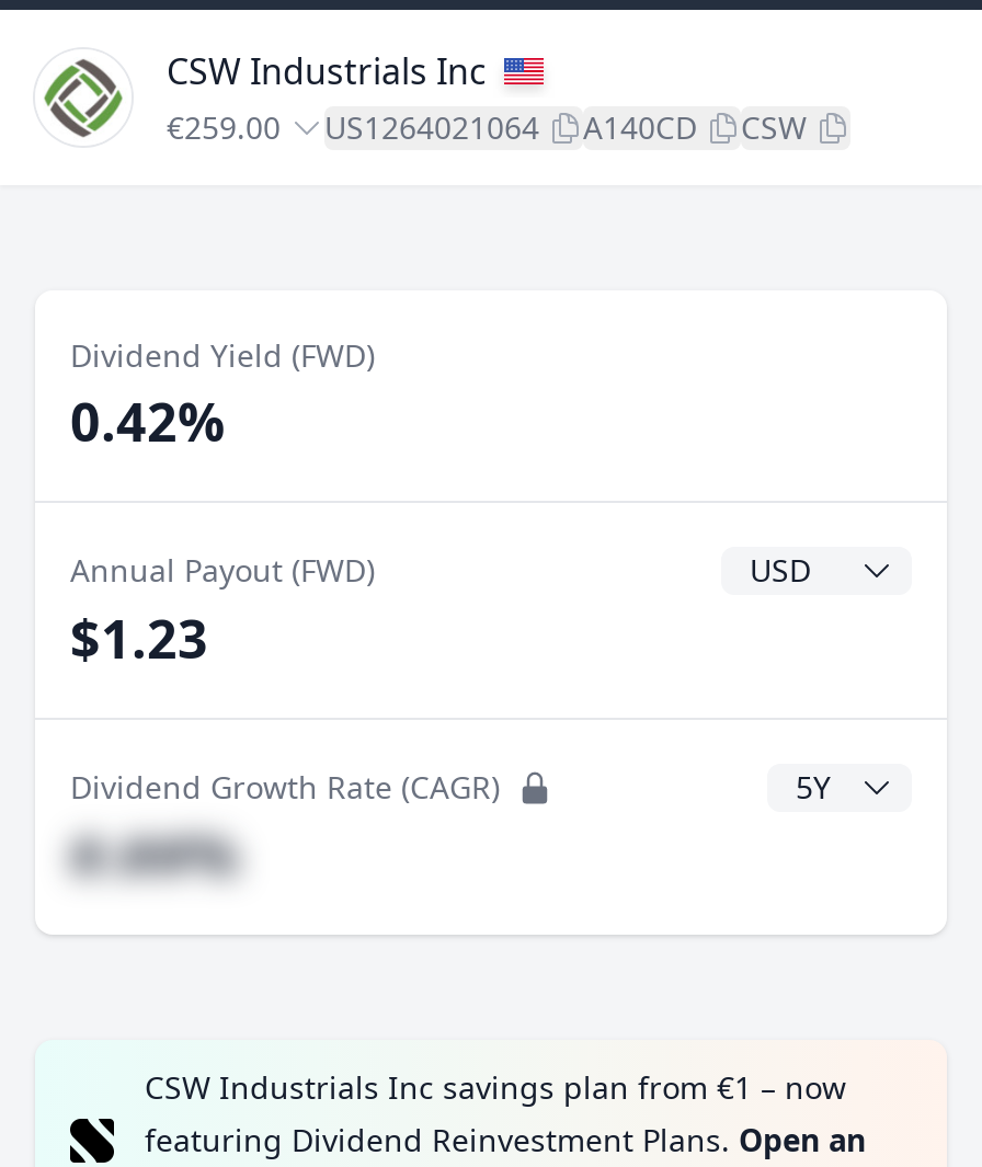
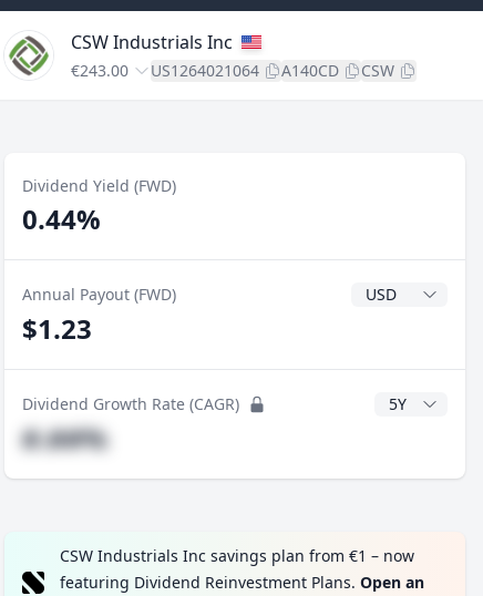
- €259.00 US1264021064 A140CD CSW
+ €243.00 US1264021064 A140CD CSW

- 0.42%
+ 0.44%
